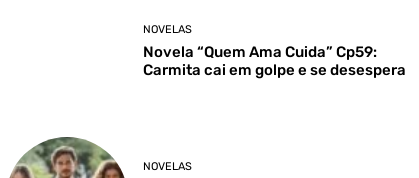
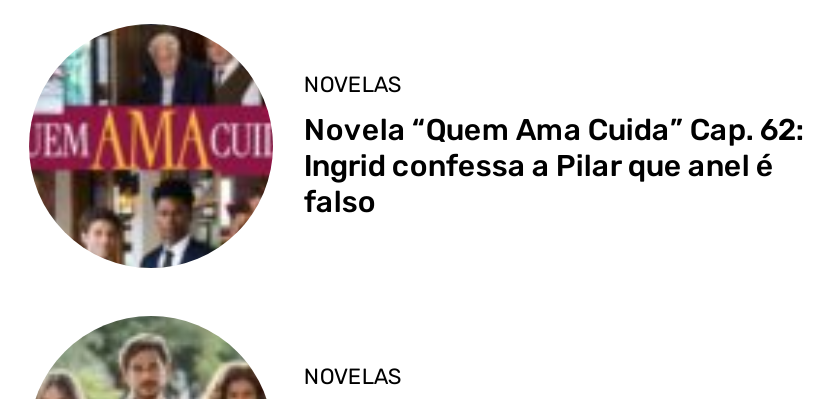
+ [image]

- Novela “Quem Ama Cuida” Cp59:
- Carmita cai em golpe e se desespera
+ Novela “Quem Ama Cuida” Cap. 62:
+ Ingrid confessa a Pilar que anel é
+ falso
